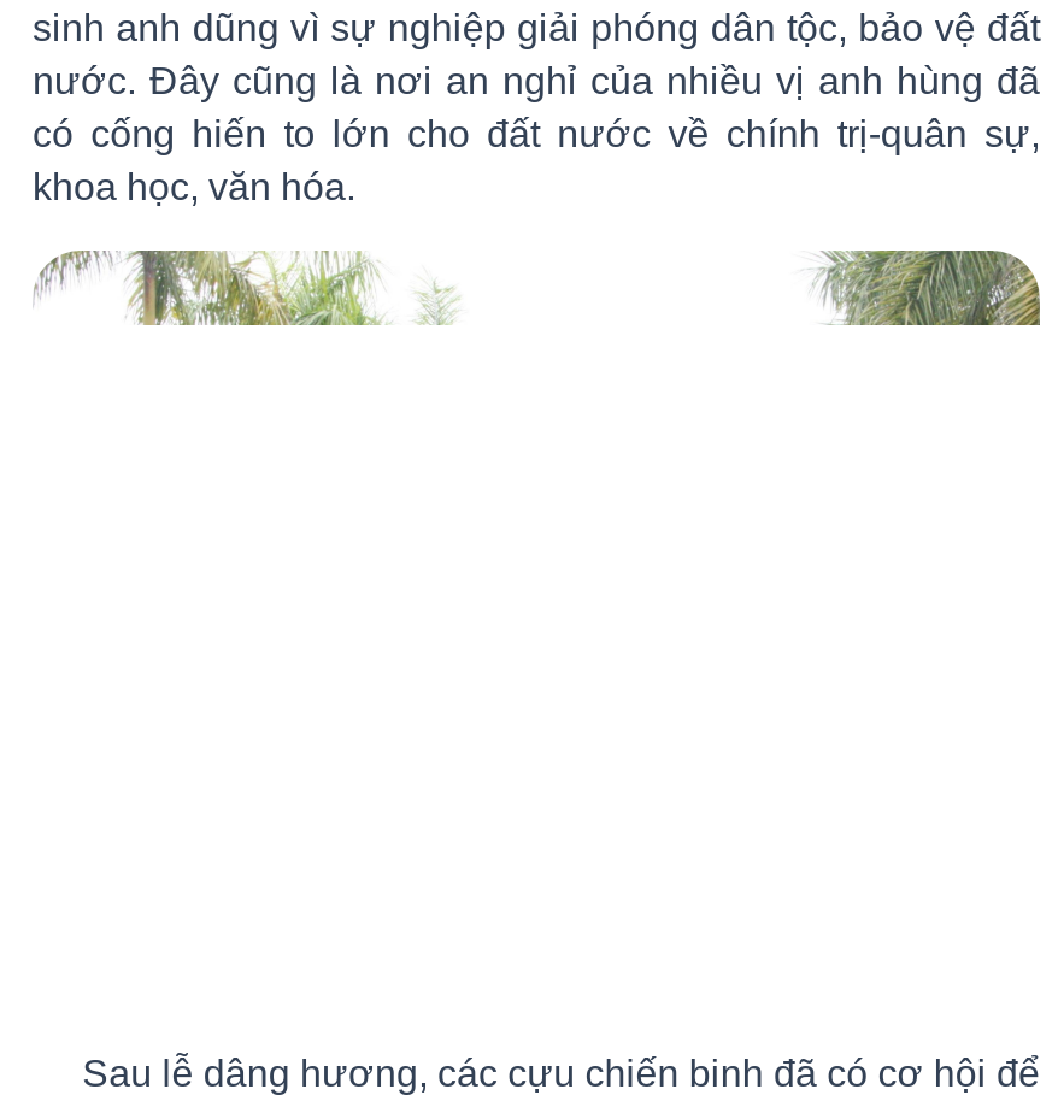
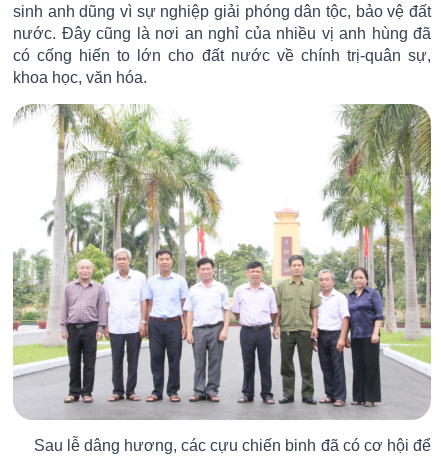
+ [image]
